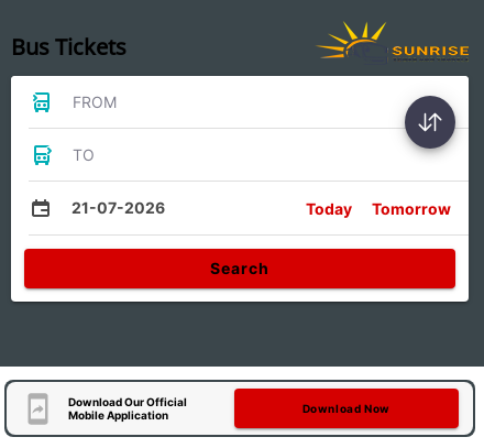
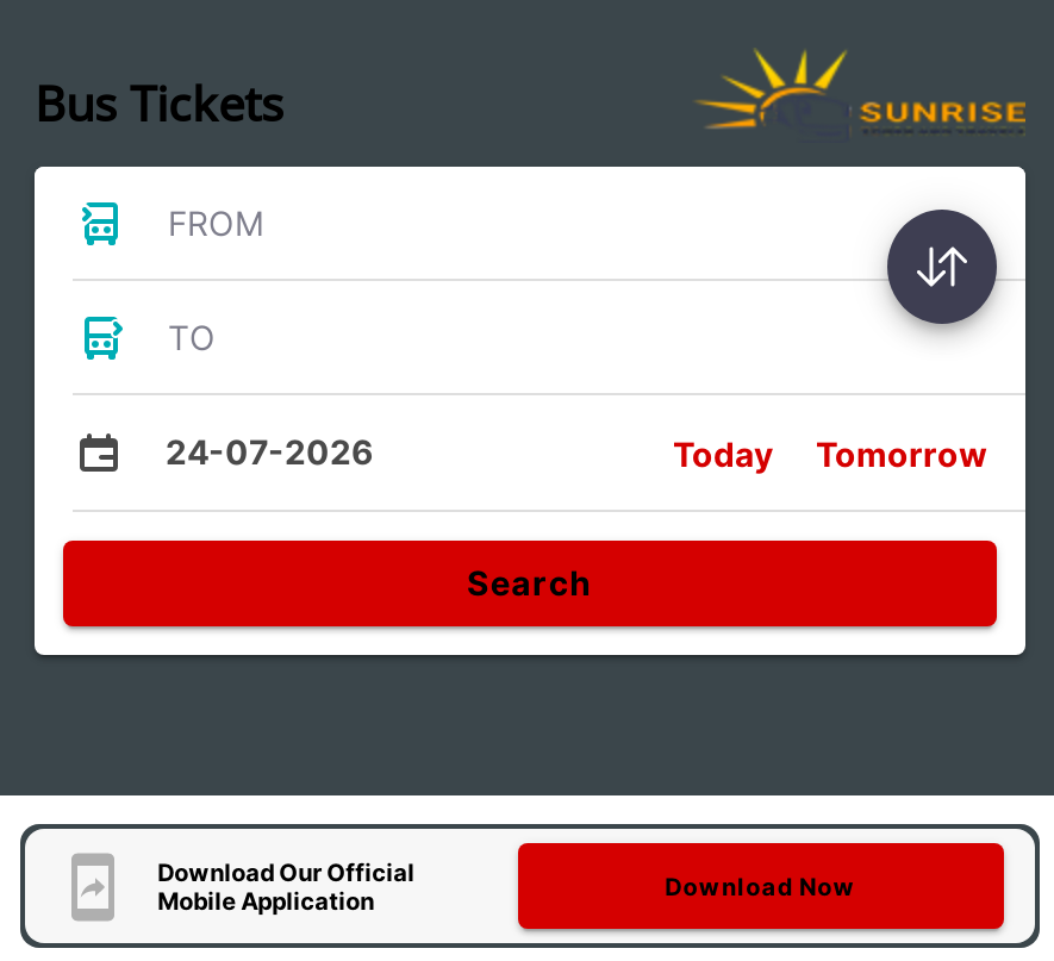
- 21-07-2026
+ 24-07-2026
